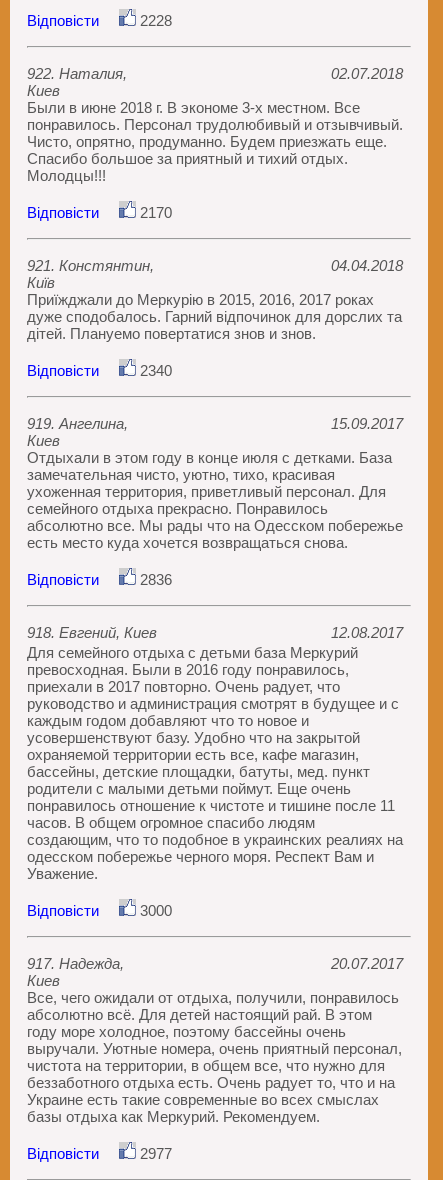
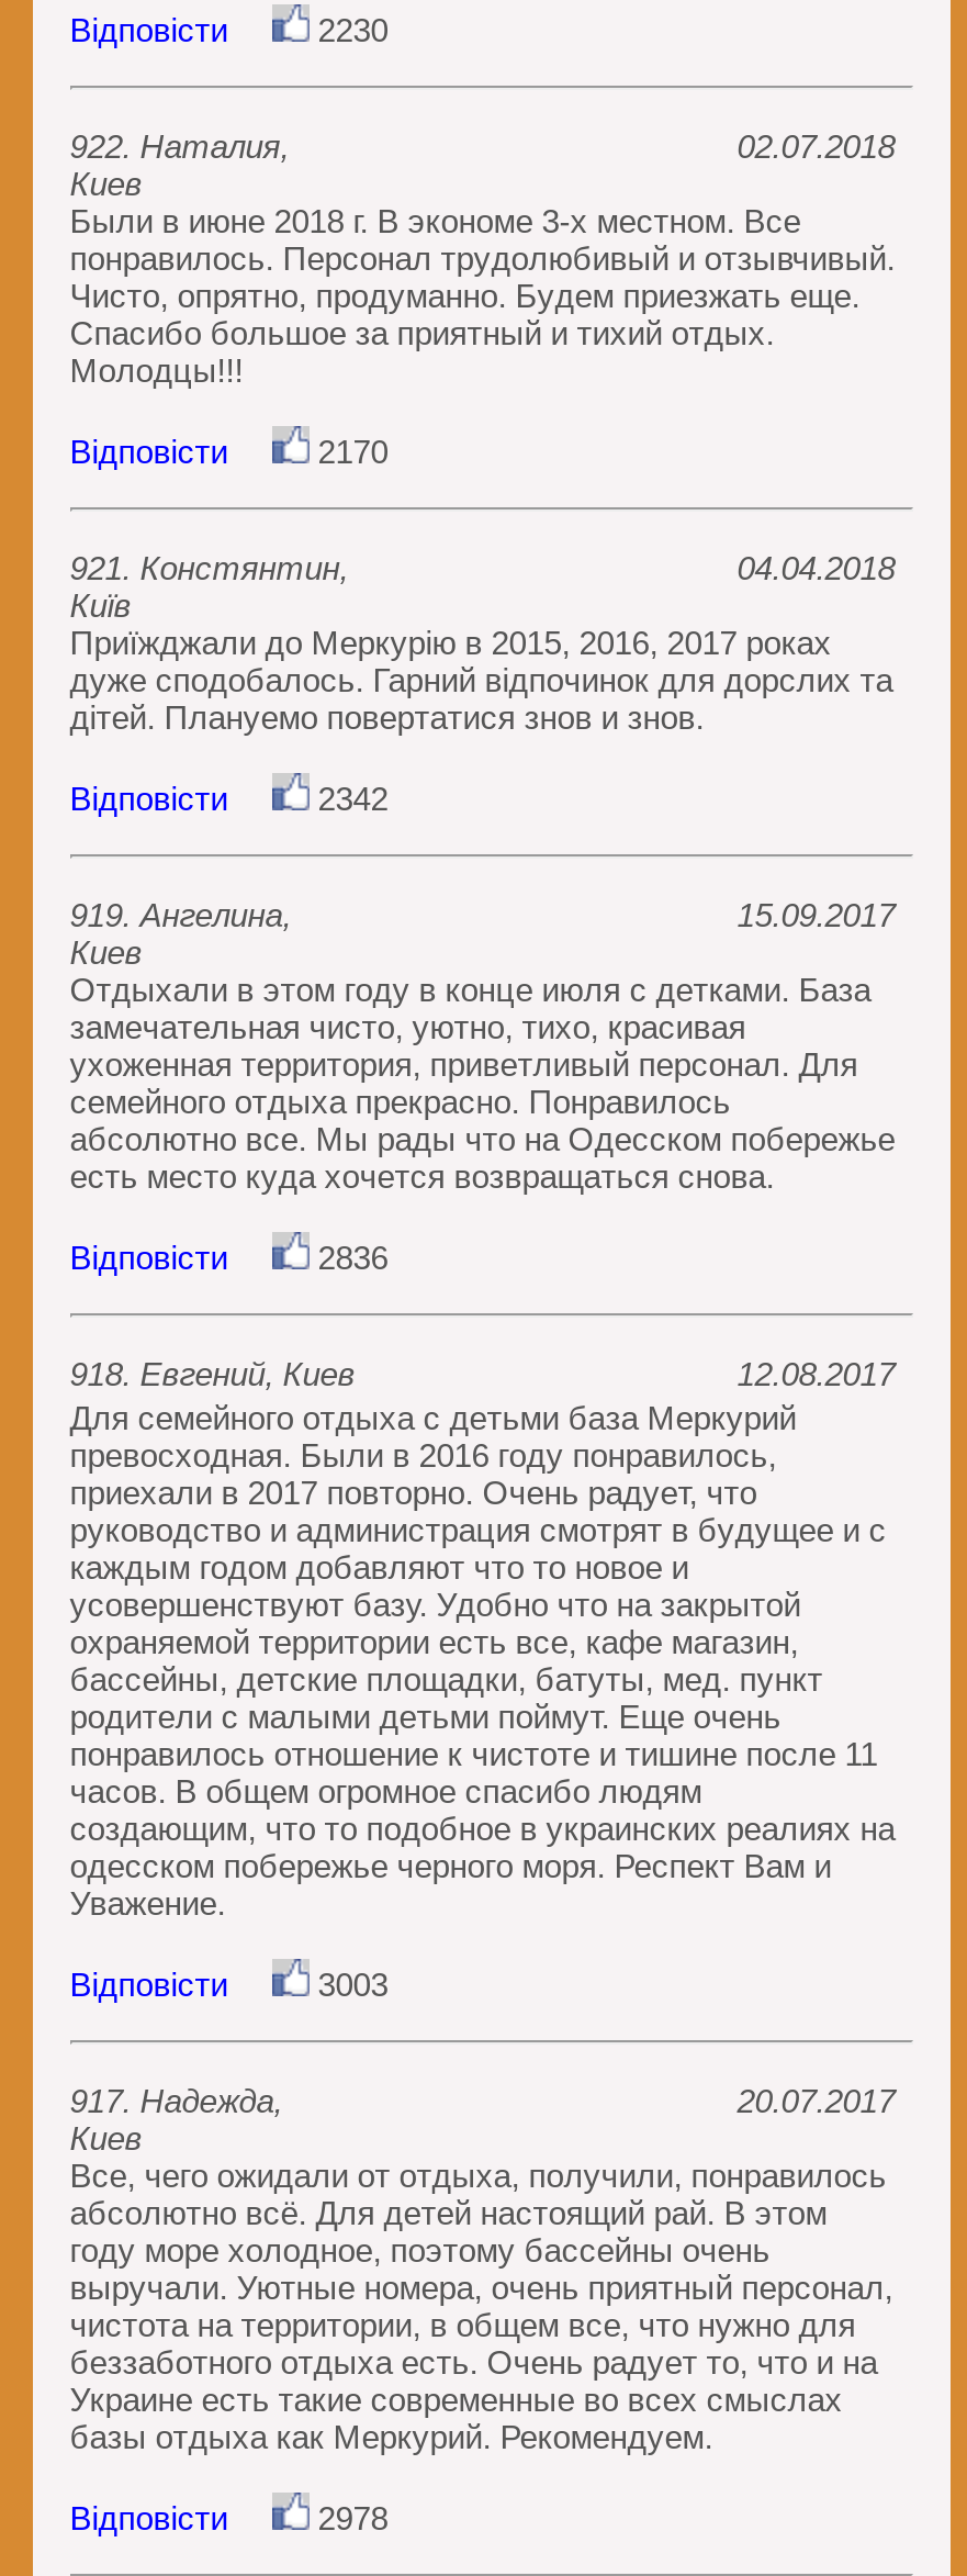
- 2228
+ 2230

- 2340
+ 2342

- 3000
+ 3003

- 2977
+ 2978
